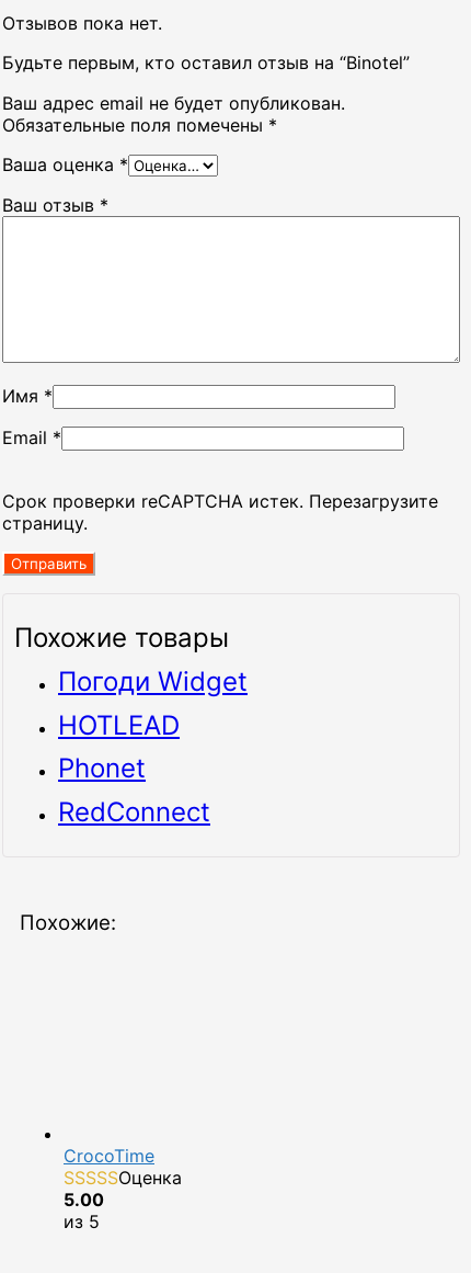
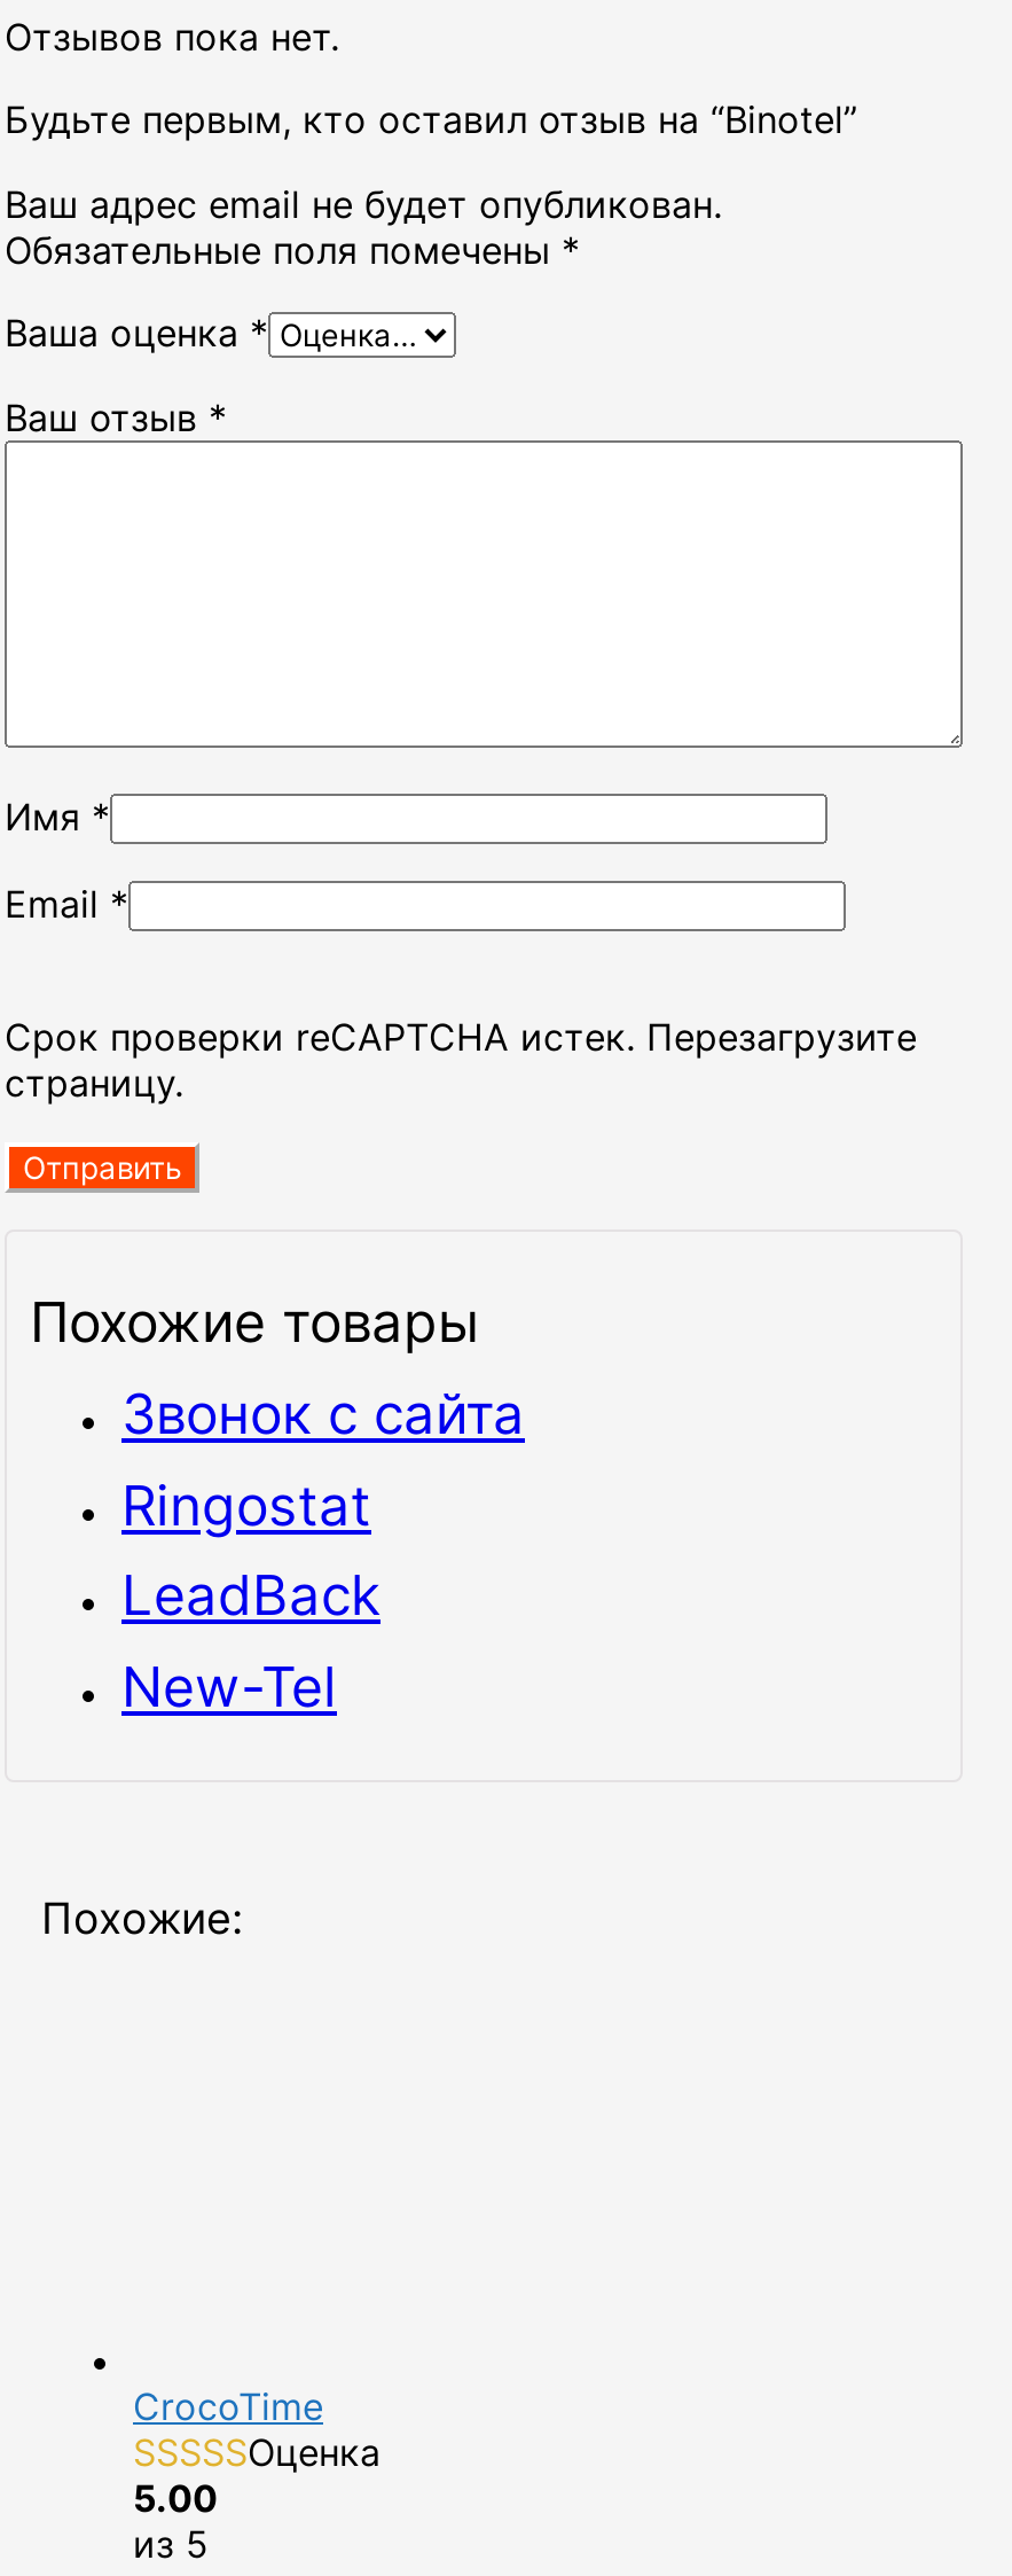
- Погоди Widget
- HOTLEAD
- Phonet
- RedConnect
+ Звонок с сайта
+ Ringostat
+ LeadBack
+ New-Tel
